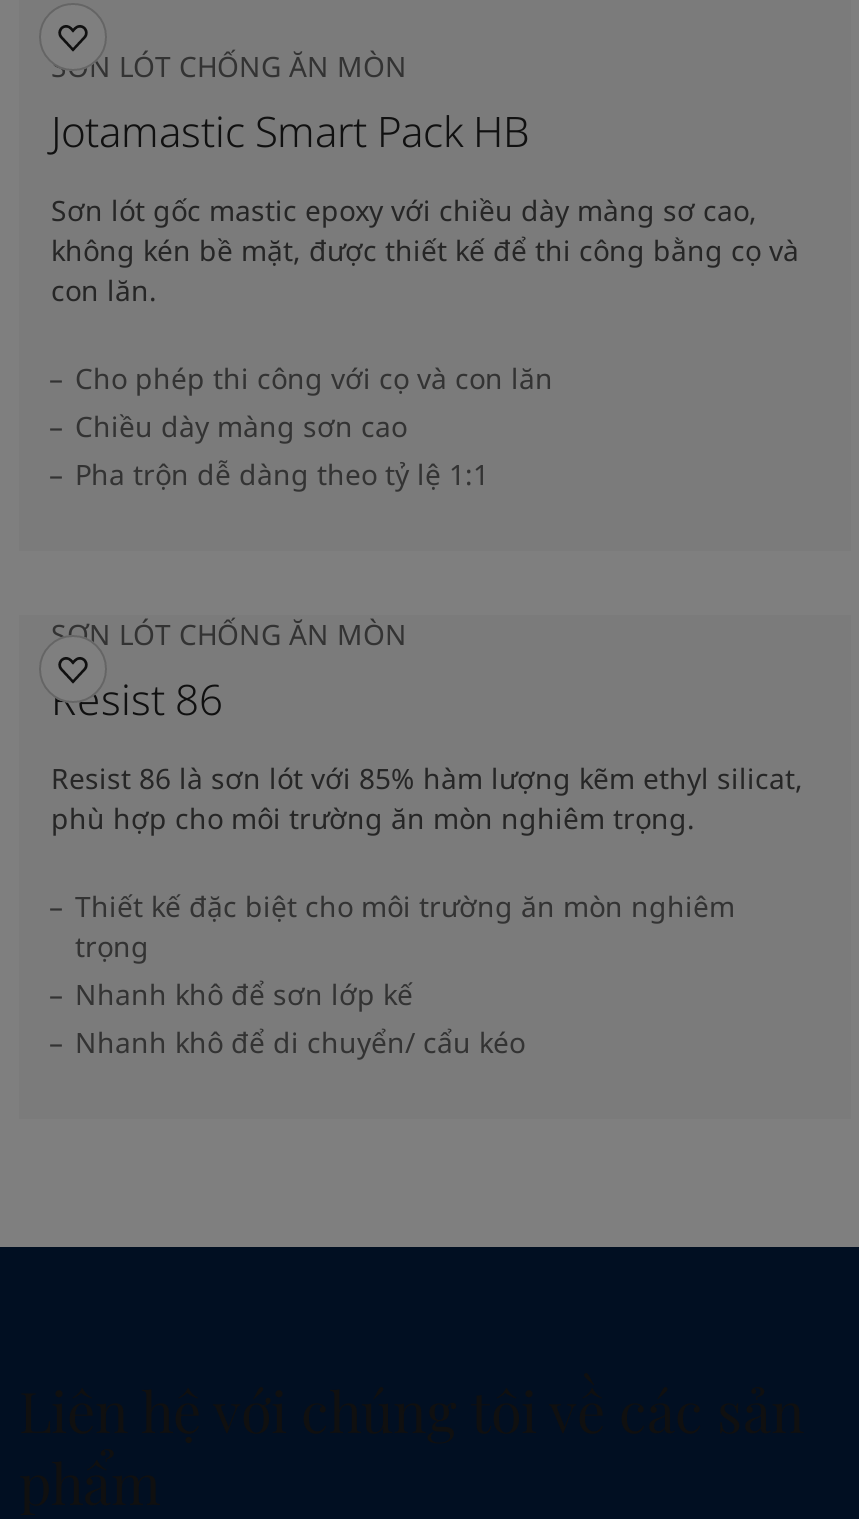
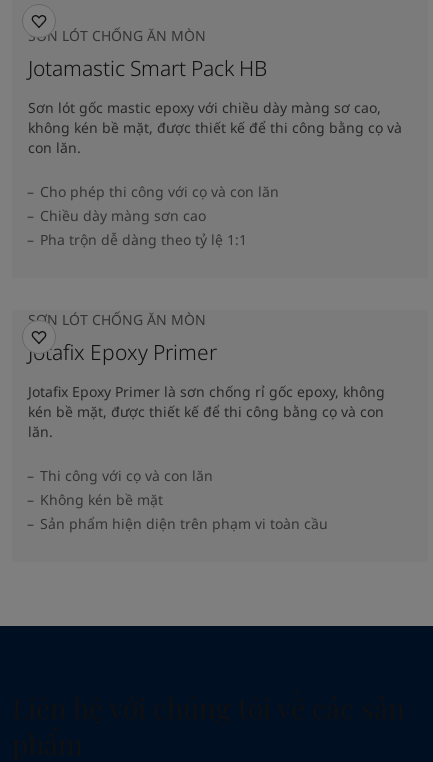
- Resist 86
+ Jotafix Epoxy Primer

- Resist 86 là sơn lót với 85% hàm lượng kẽm ethyl silicat,
- phù hợp cho môi trường ăn mòn nghiêm trọng.
+ Jotafix Epoxy Primer là sơn chống rỉ gốc epoxy, không
+ kén bề mặt, được thiết kế để thi công bằng cọ và con
+ lăn.

- Thiết kế đặc biệt cho môi trường ăn mòn nghiêm
- trọng
- Nhanh khô để sơn lớp kế
- Nhanh khô để di chuyển/ cẩu kéo
+ Thi công với cọ và con lăn
+ Không kén bề mặt
+ Sản phẩm hiện diện trên phạm vi toàn cầu
